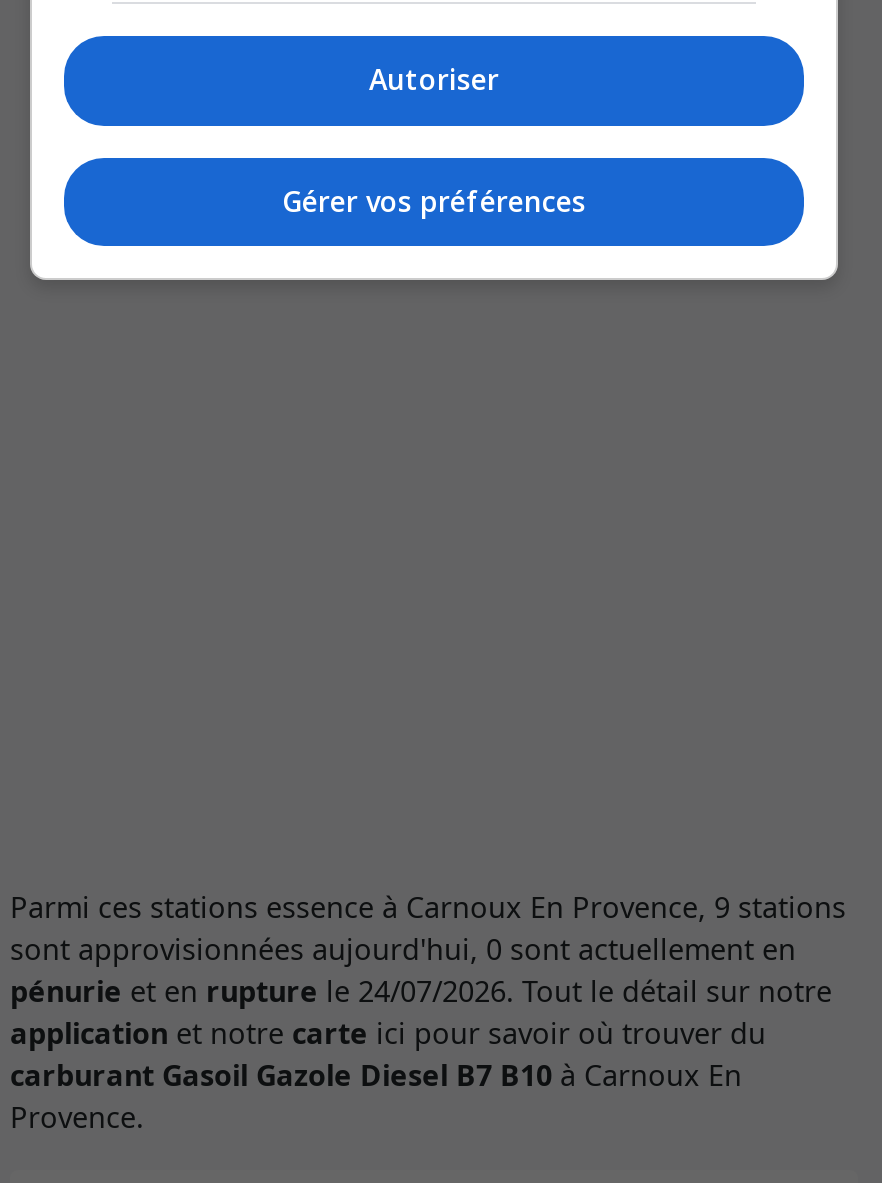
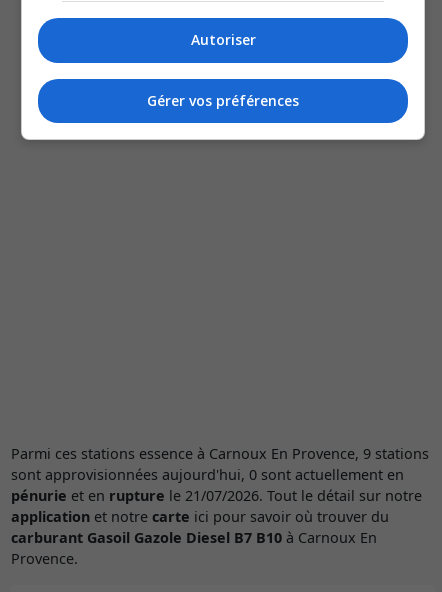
- pénurie et en rupture le 24/07/2026. Tout le détail sur notre
+ pénurie et en rupture le 21/07/2026. Tout le détail sur notre
